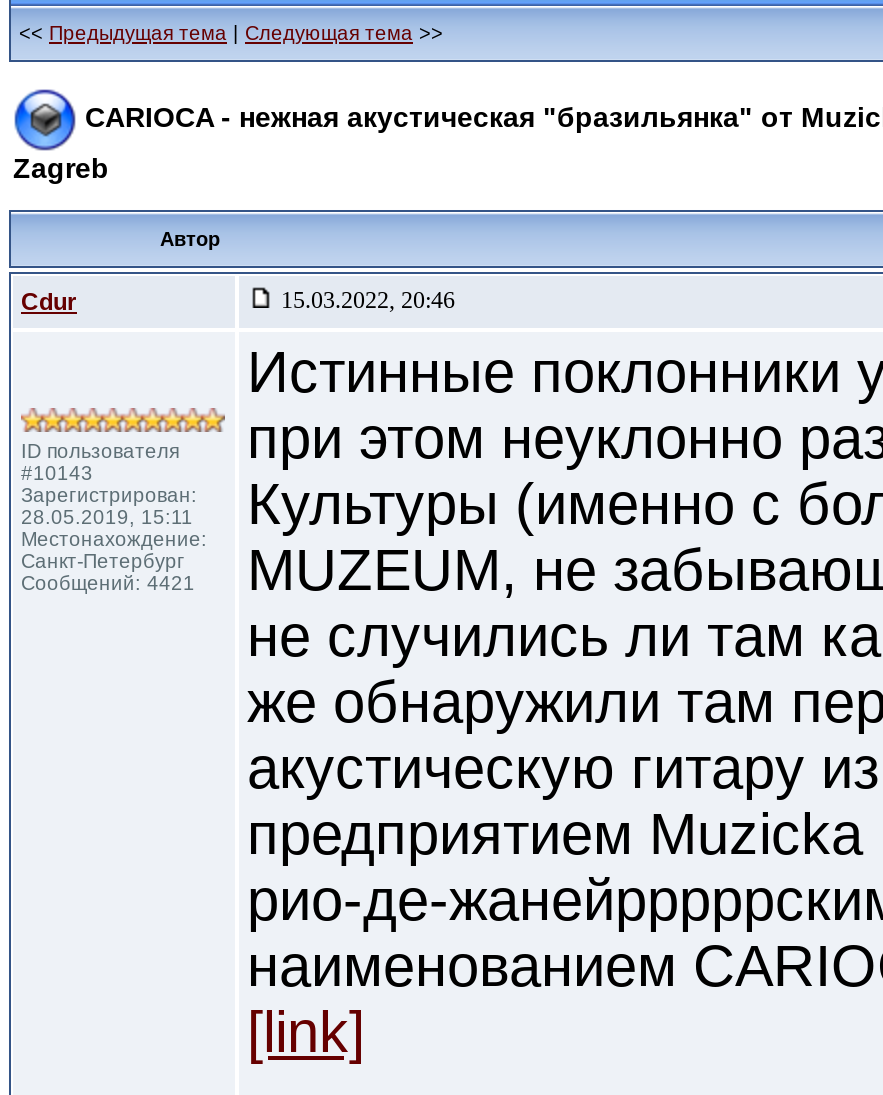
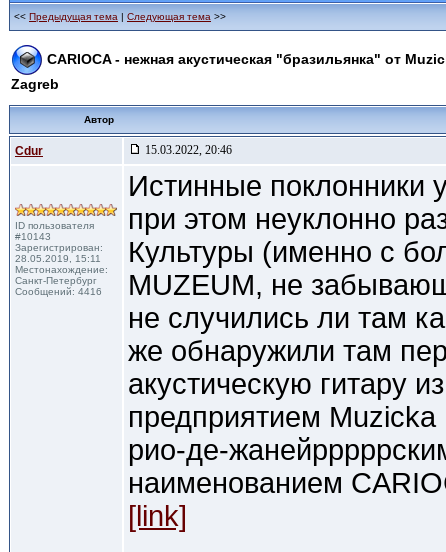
- Сообщений: 4421
+ Сообщений: 4416
